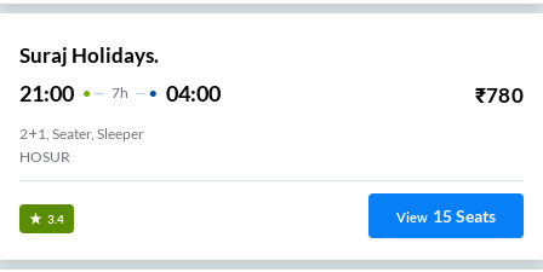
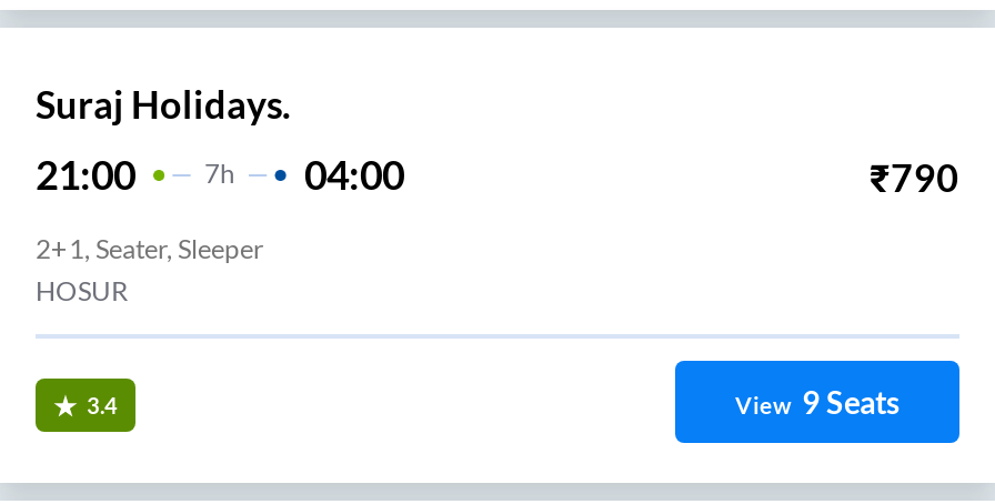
- ₹780
+ ₹790

- View 15 Seats
+ View 9 Seats
